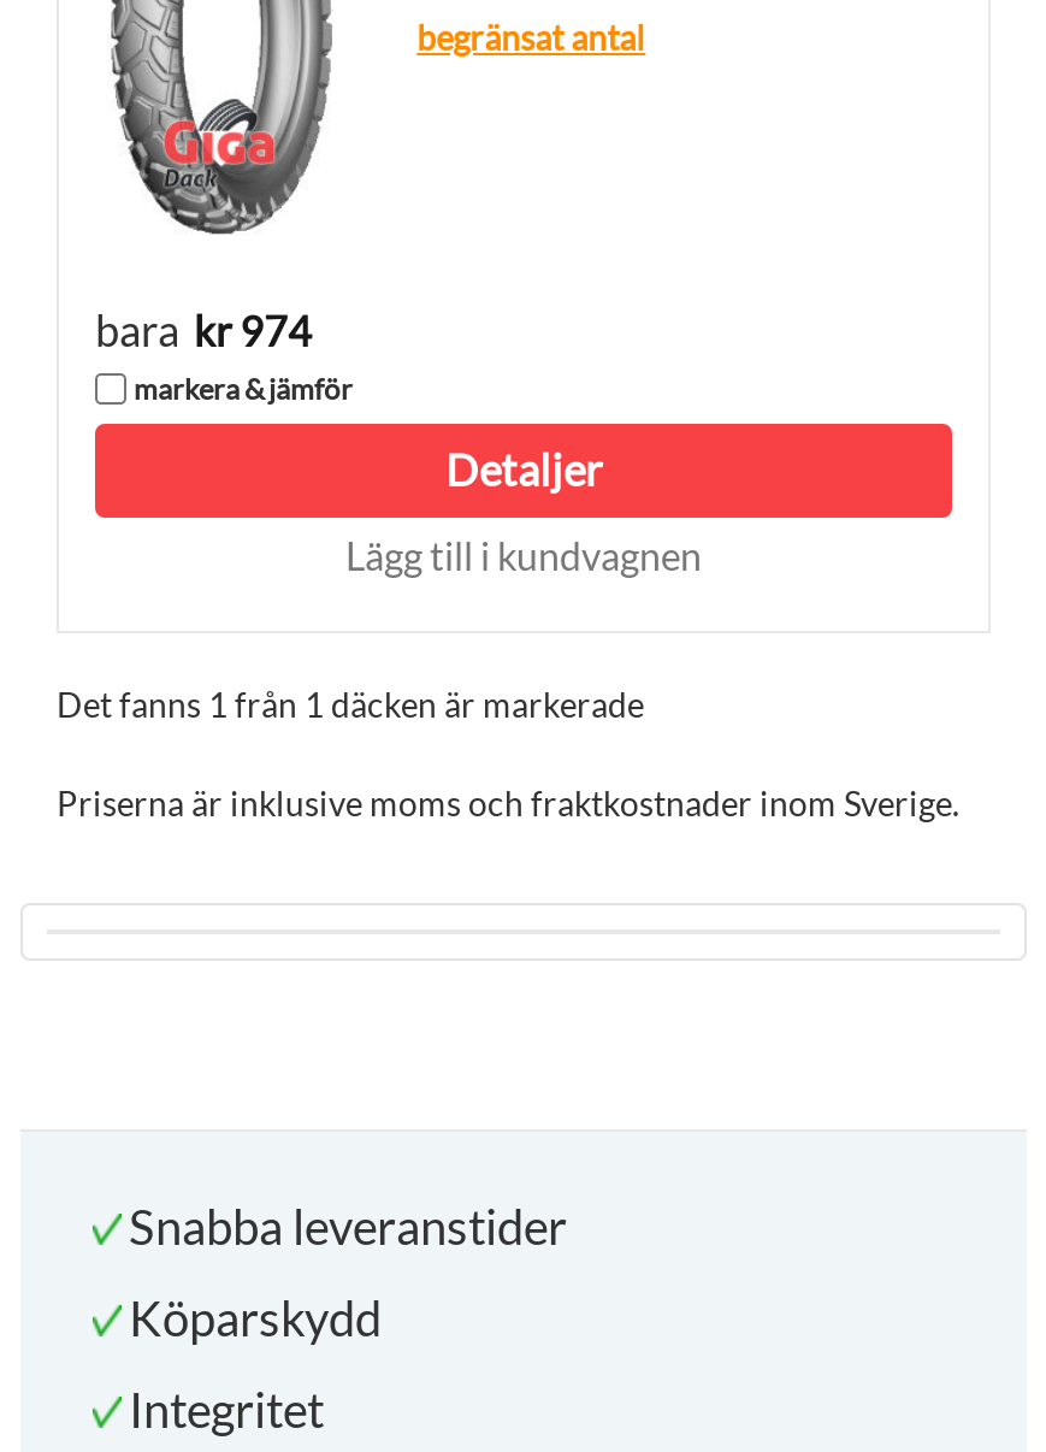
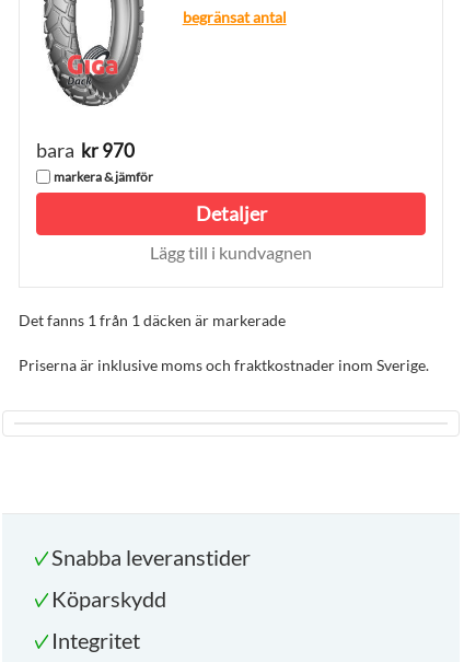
- bara kr 974
+ bara kr 970
